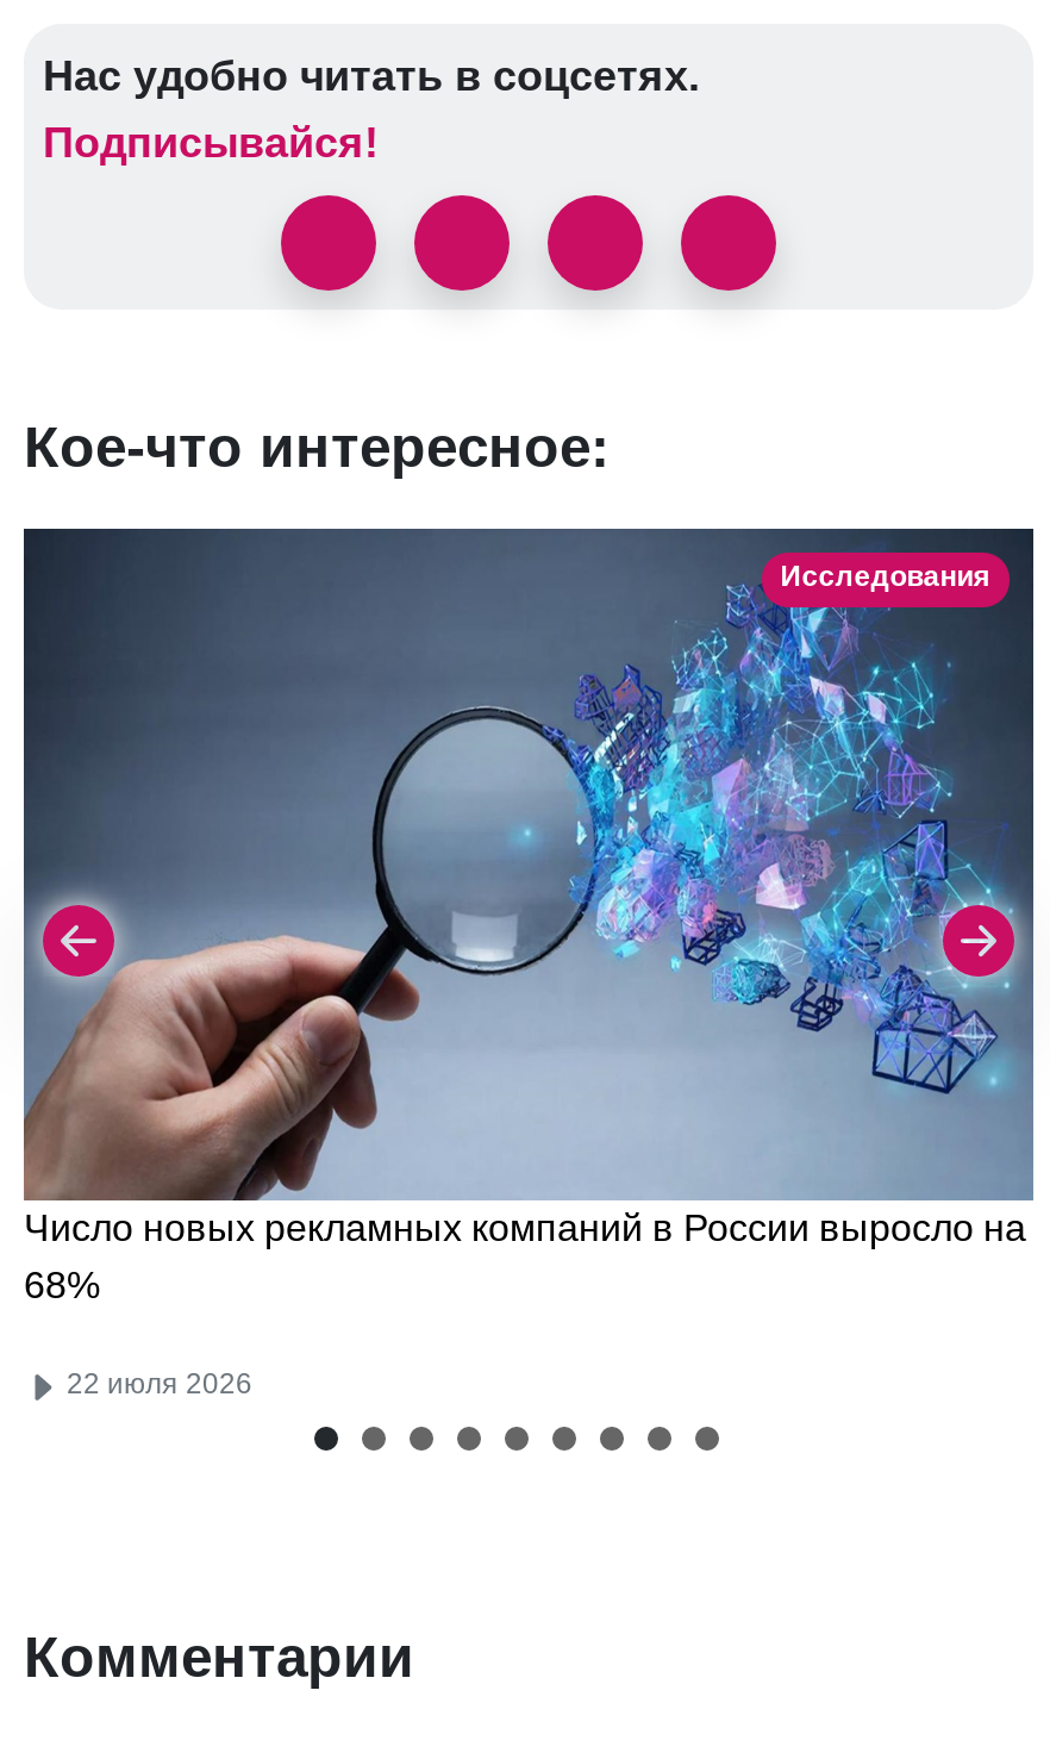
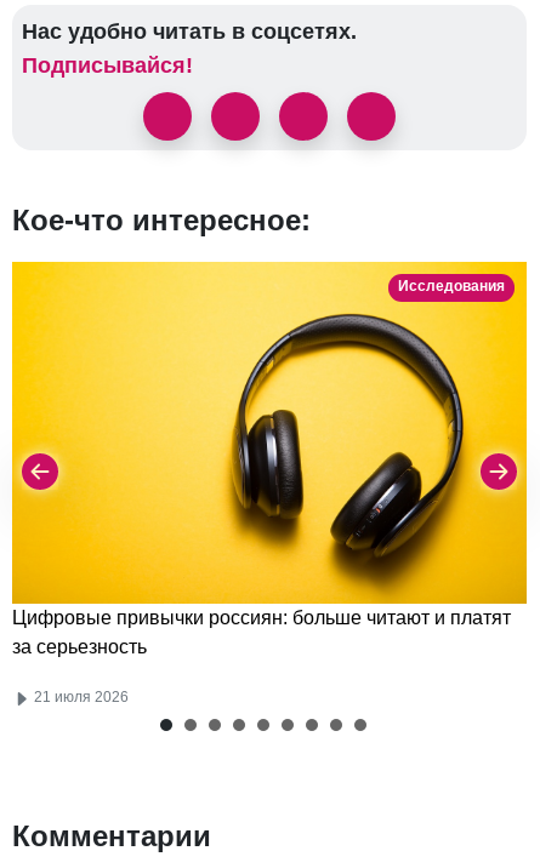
- [image]
- Число новых рекламных компаний в России выросло на
- 68%
+ [image]
+ Цифровые привычки россиян: больше читают и платят
+ за серьезность

- 22 июля 2026
+ 21 июля 2026
